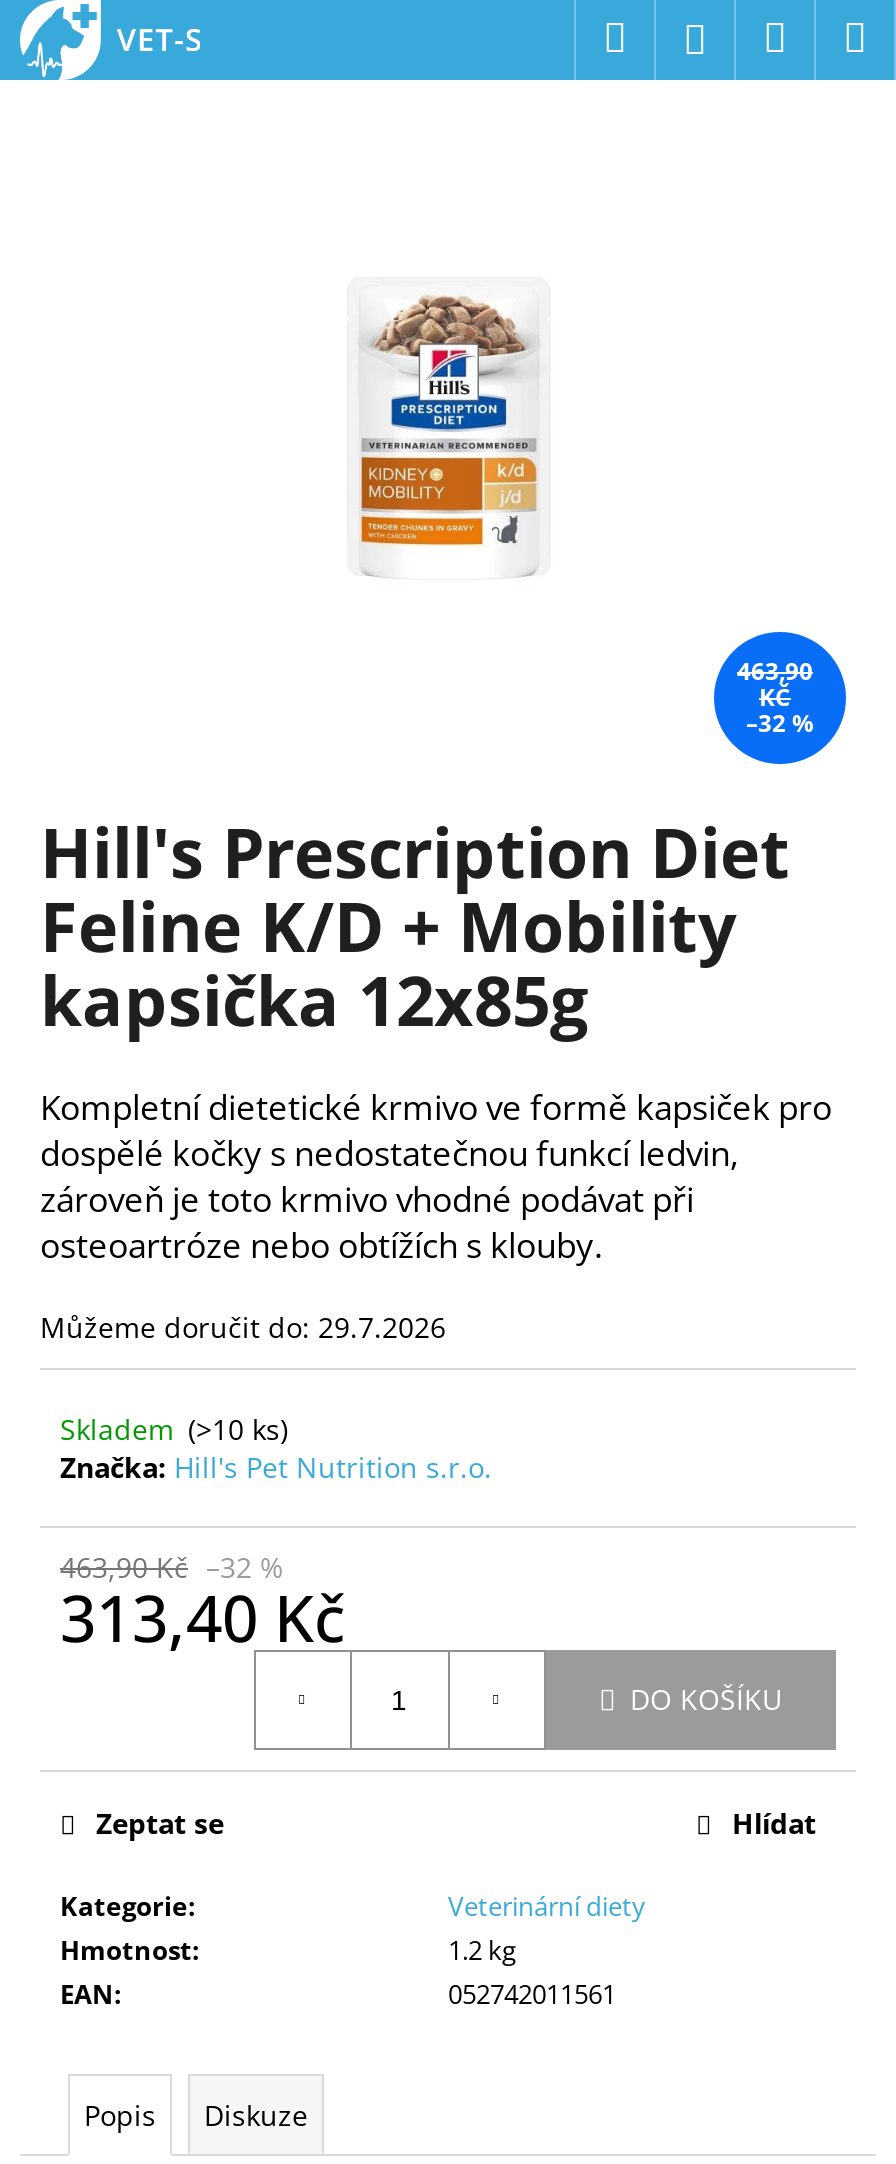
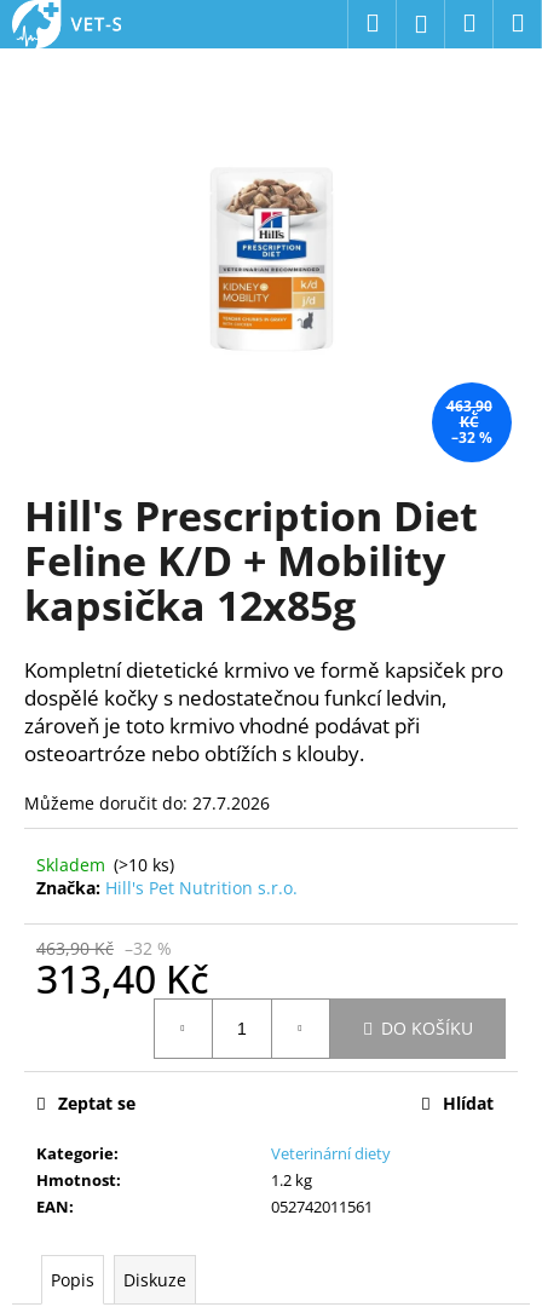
- Můžeme doručit do: 29.7.2026
+ Můžeme doručit do: 27.7.2026
